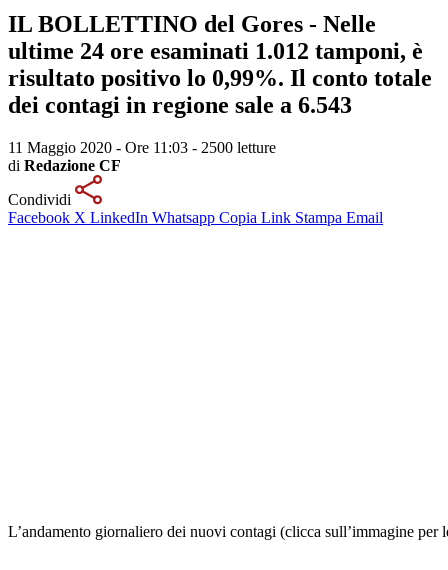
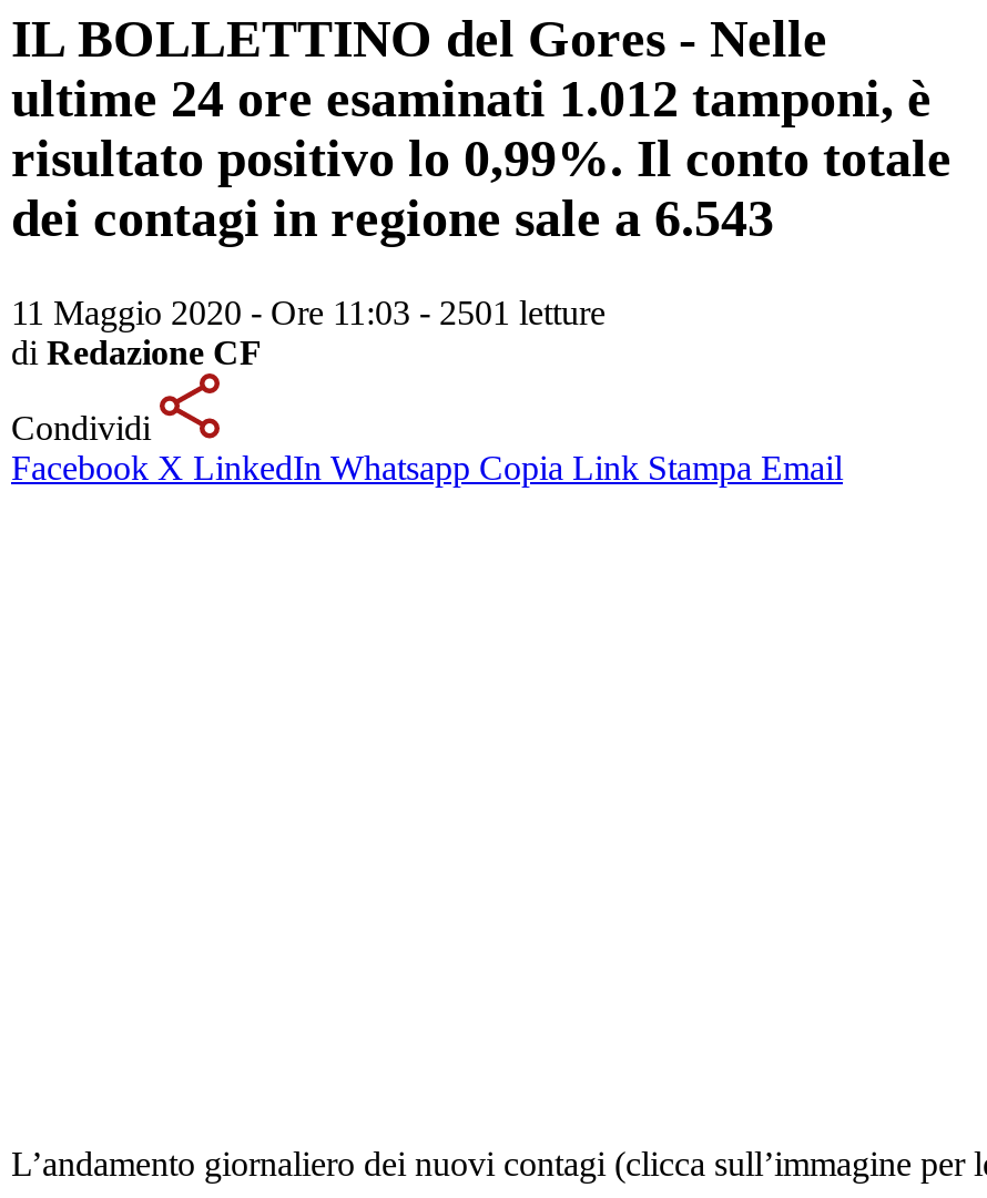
- 11 Maggio 2020 - Ore 11:03 - 2500 letture
+ 11 Maggio 2020 - Ore 11:03 - 2501 letture
